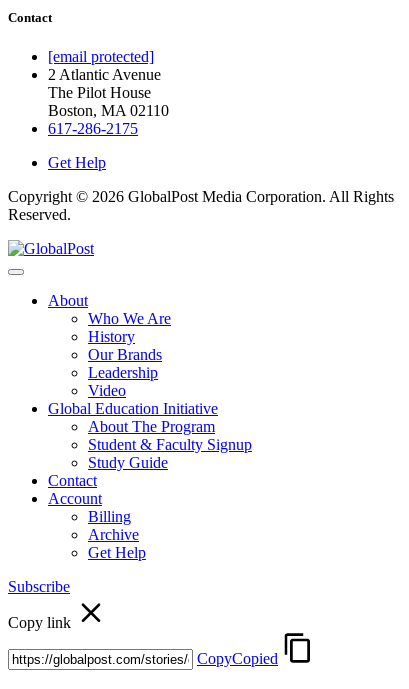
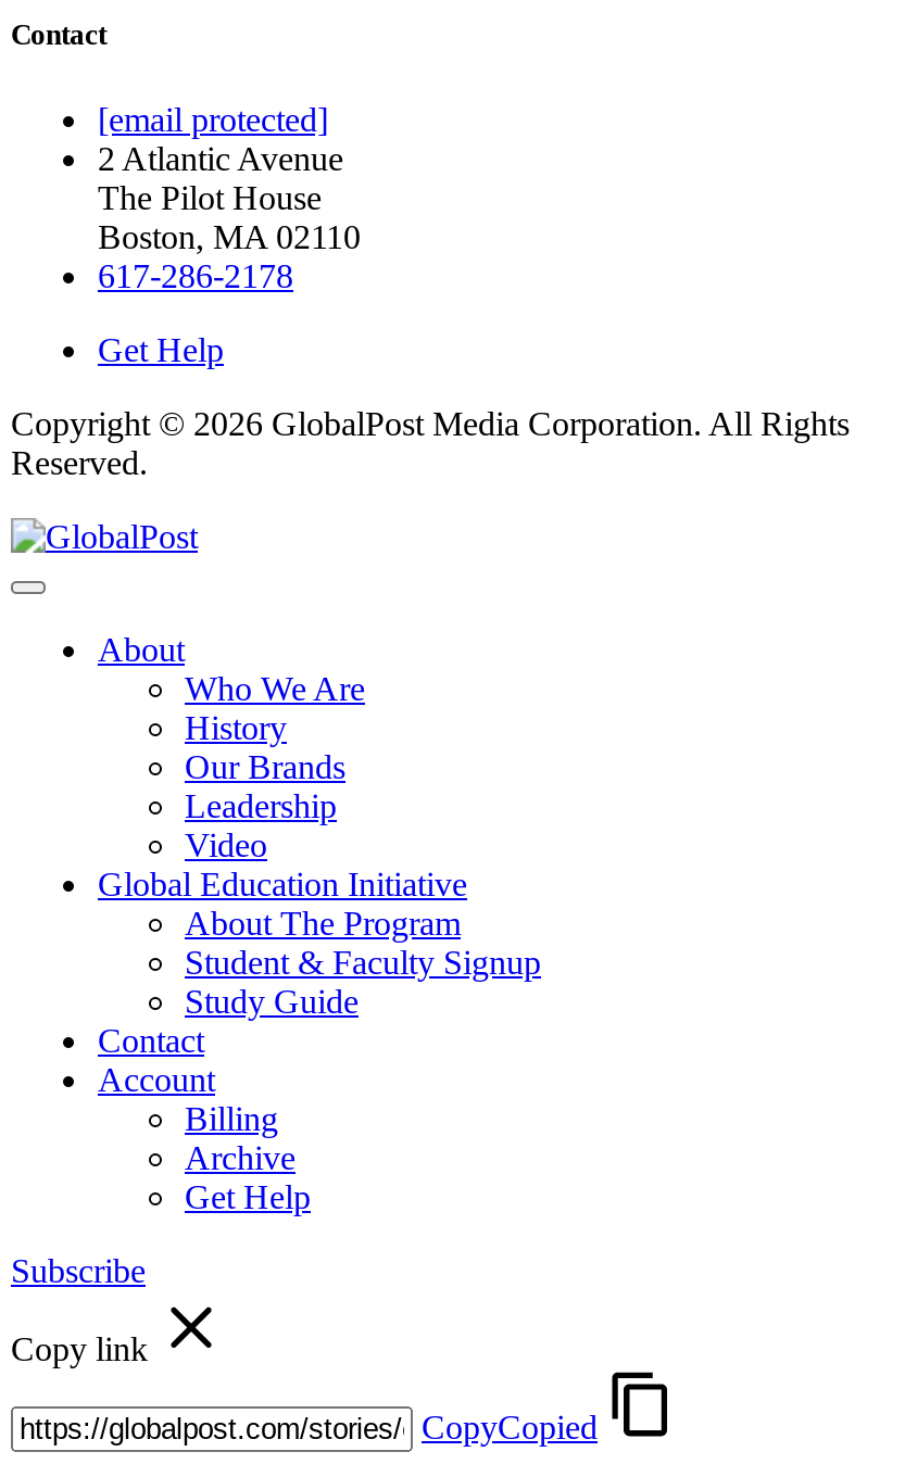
- 617-286-2175
+ 617-286-2178
